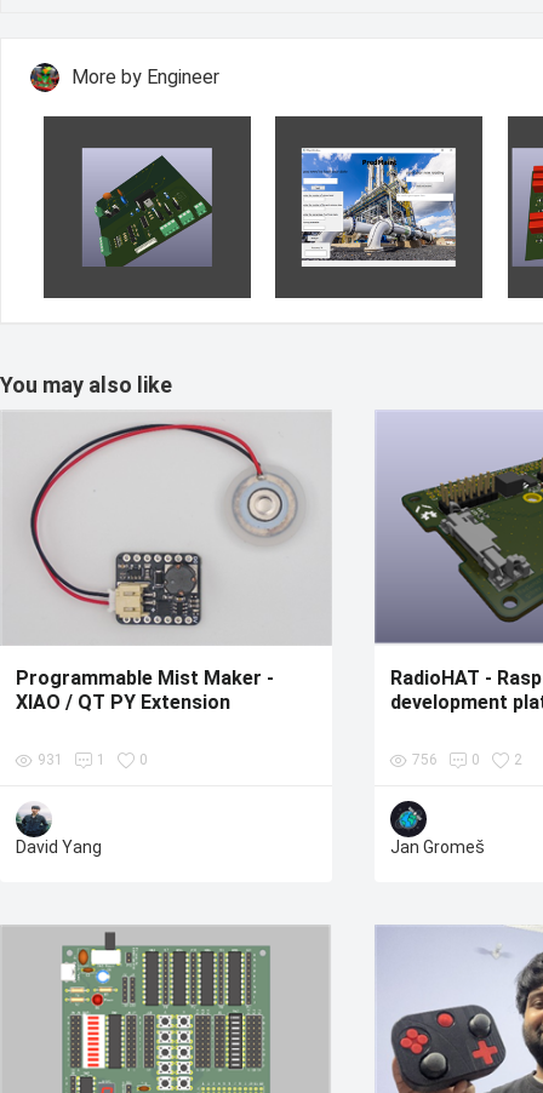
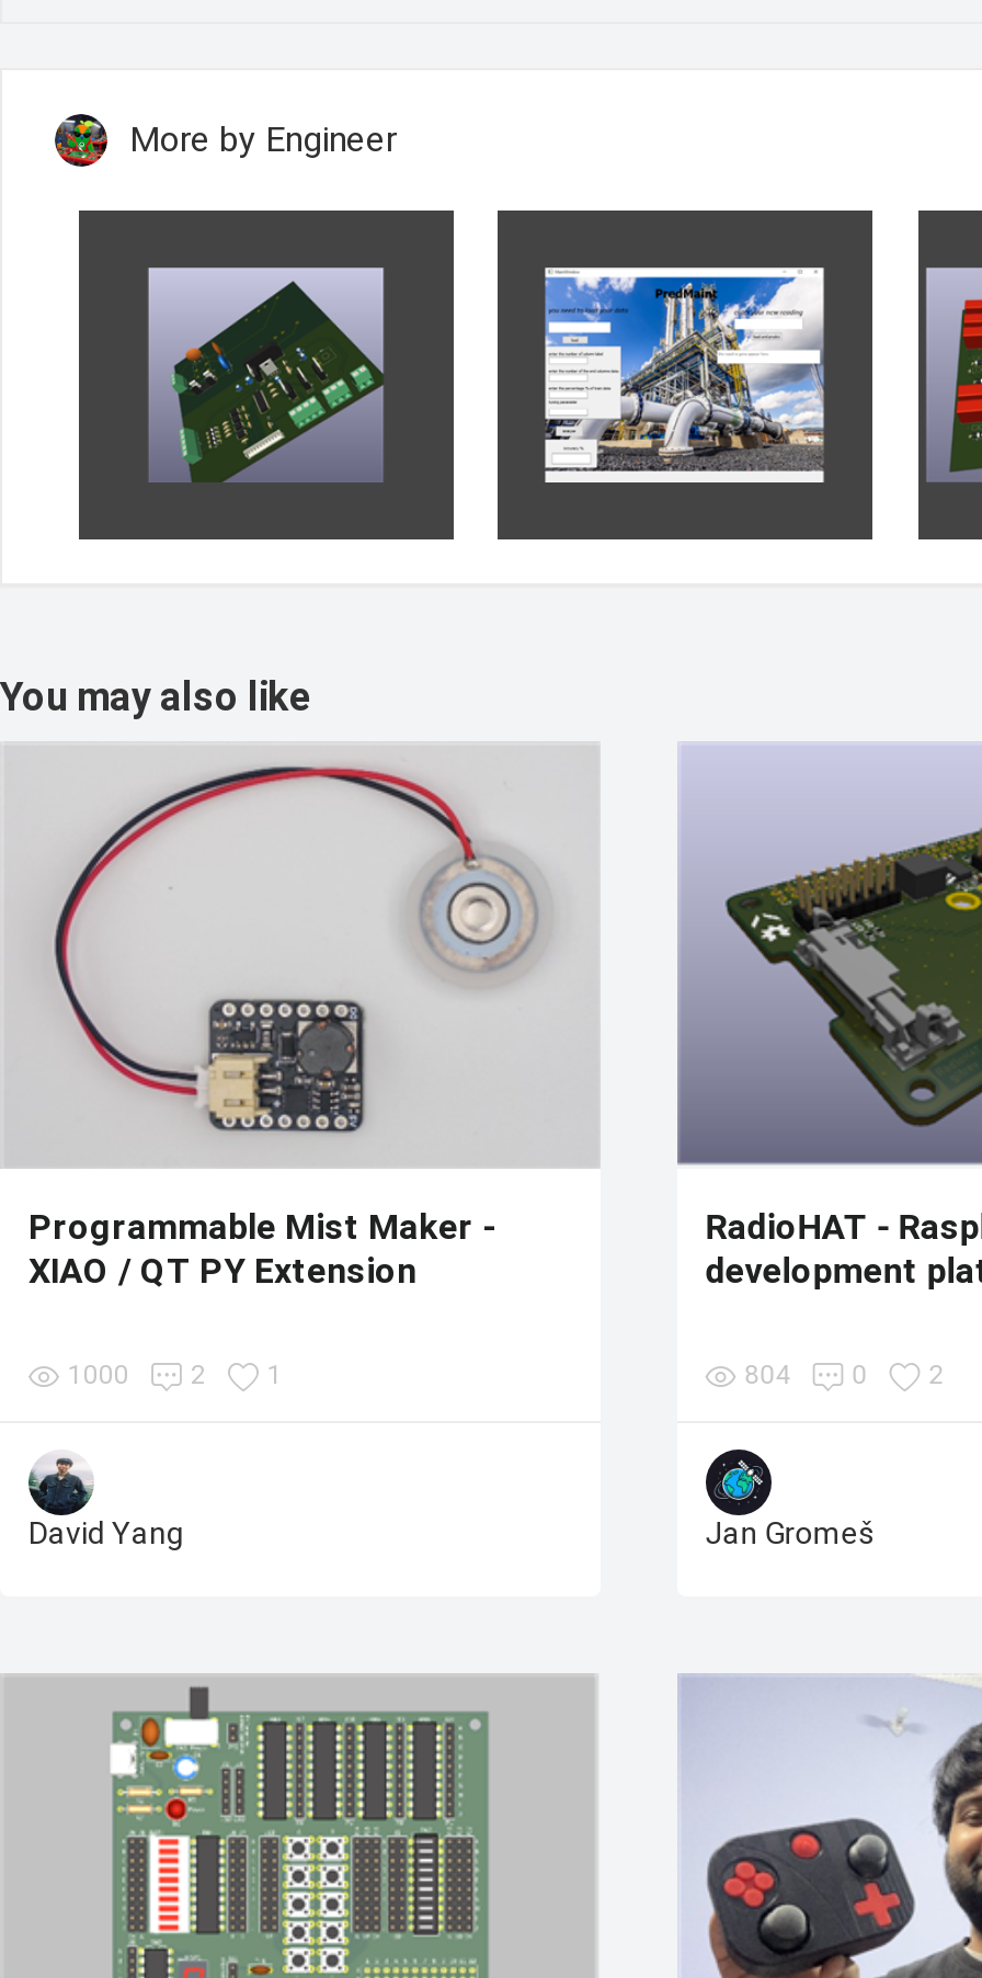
- 931
+ 1000
+ 2

- 0

- 756 0 2
+ 804 0 2
